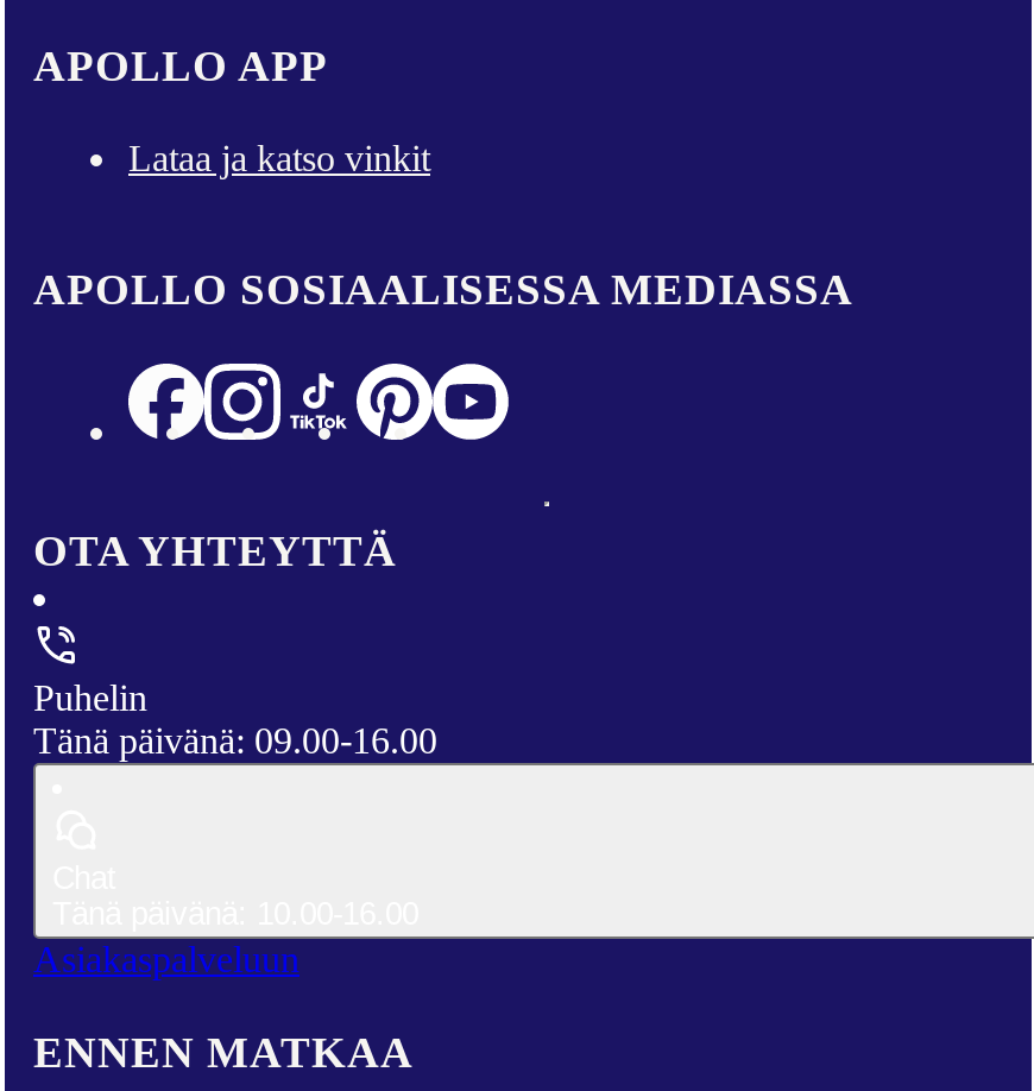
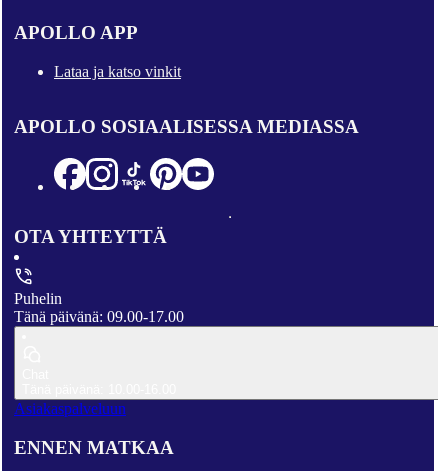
- Tänä päivänä: 09.00-16.00
+ Tänä päivänä: 09.00-17.00
